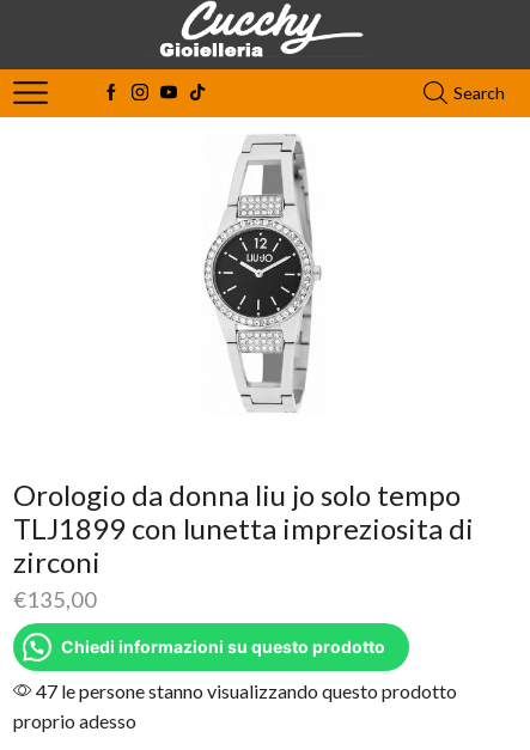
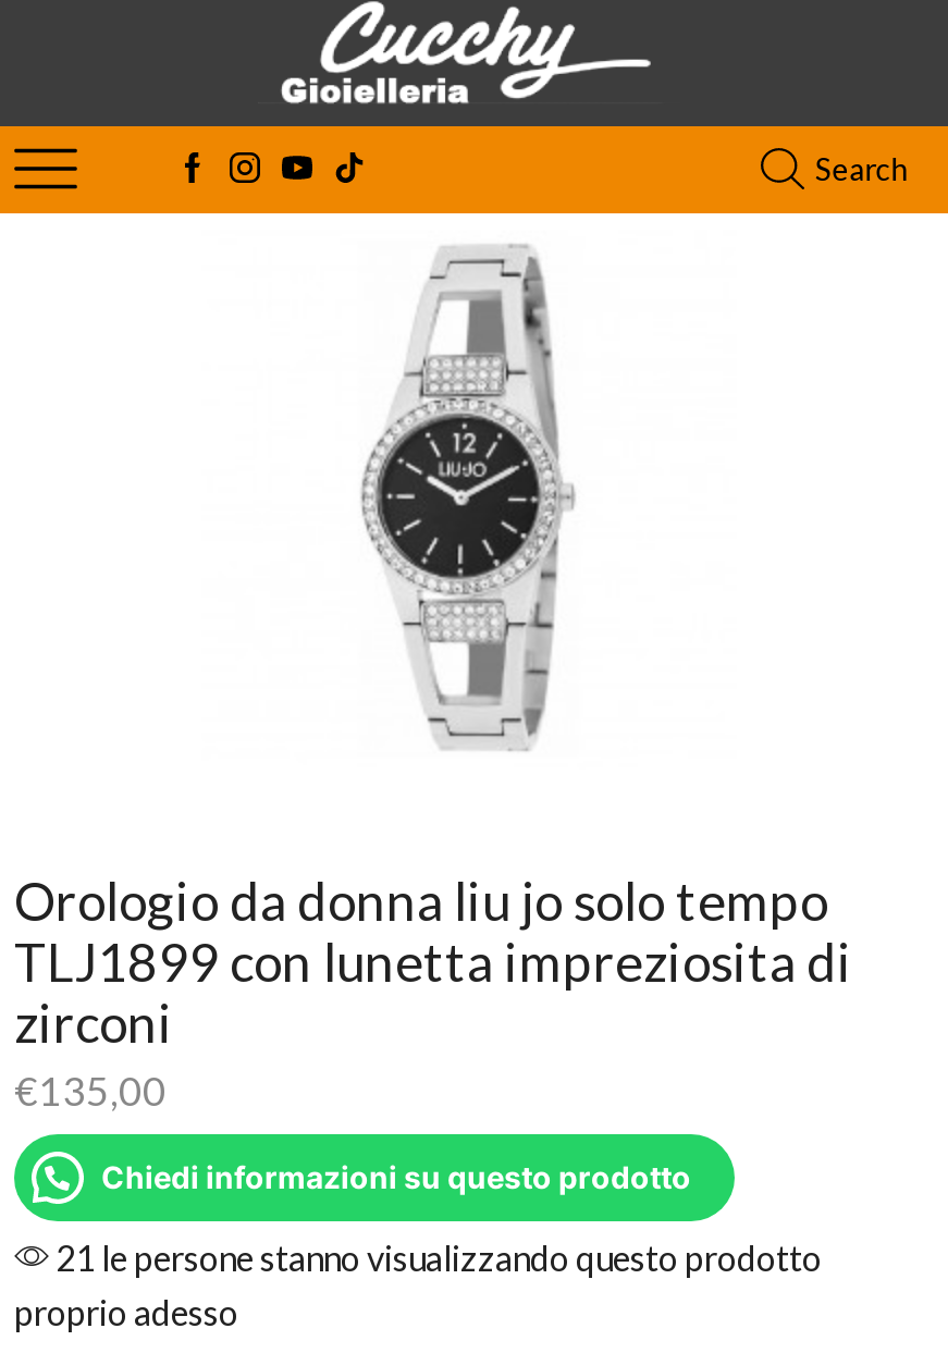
- 47 le persone stanno visualizzando questo prodotto
+ 21 le persone stanno visualizzando questo prodotto
